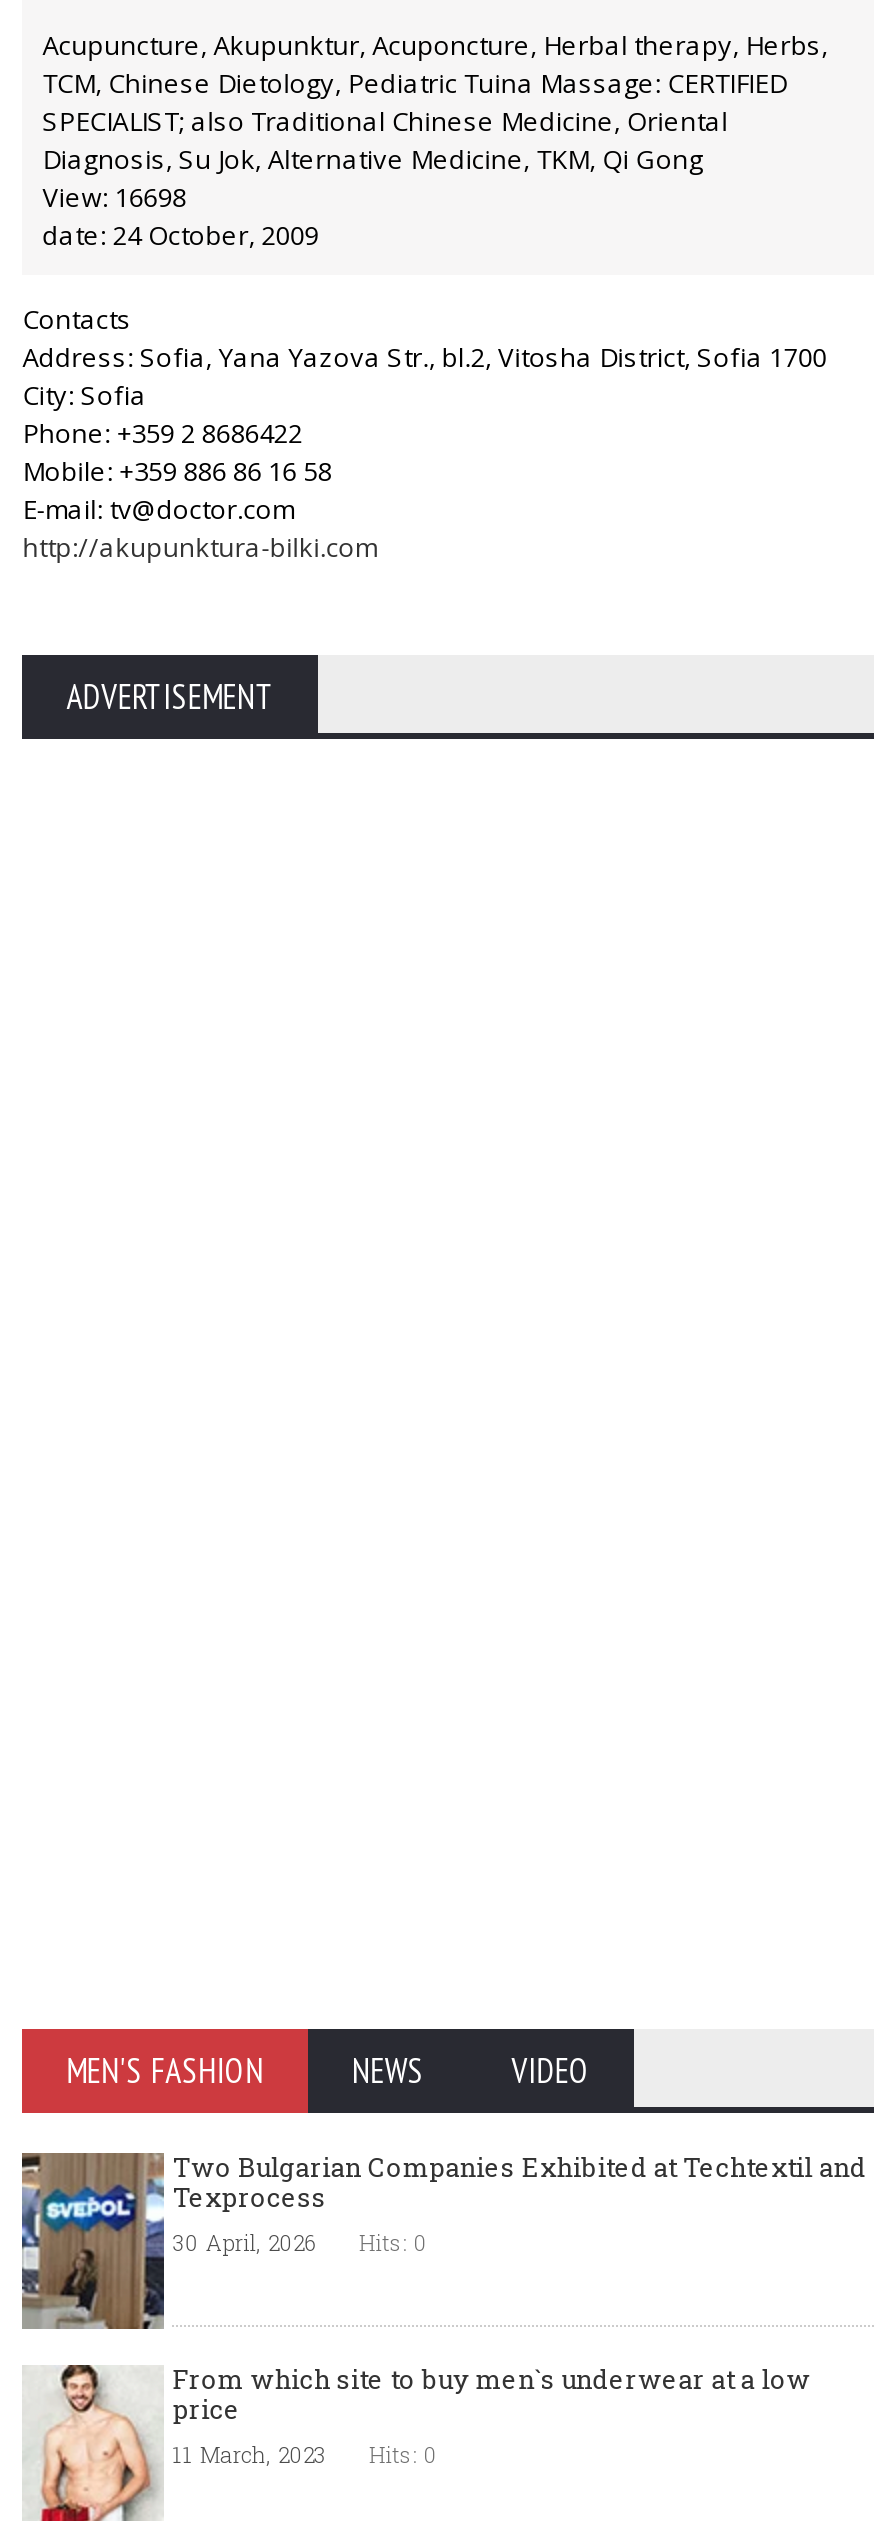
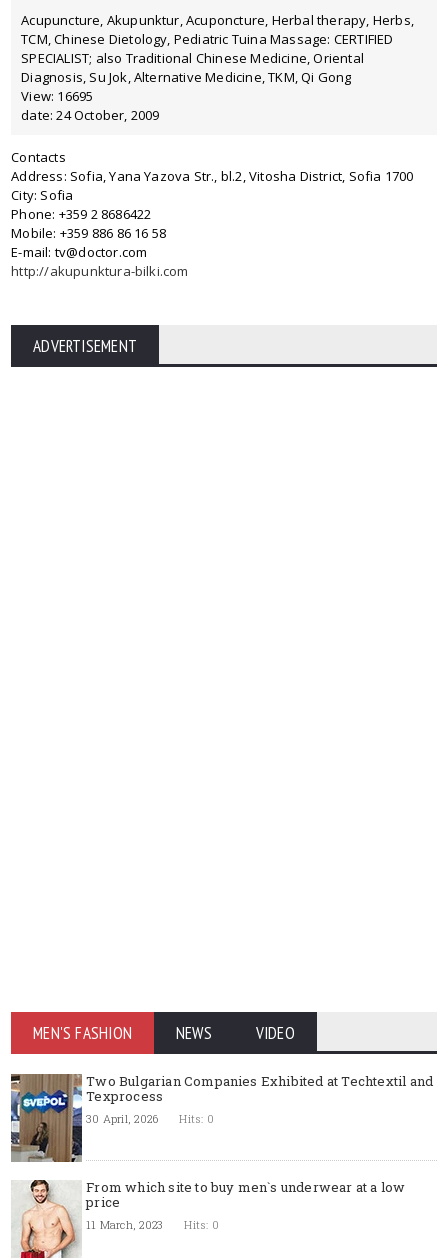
- View: 16698
+ View: 16695
